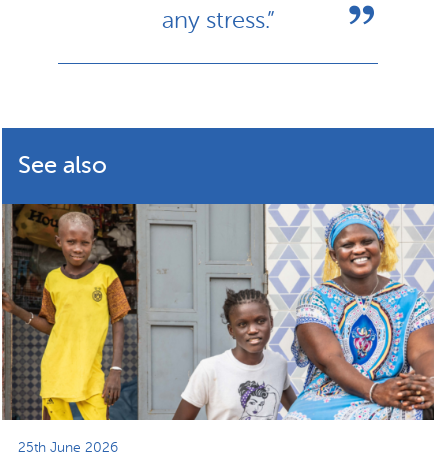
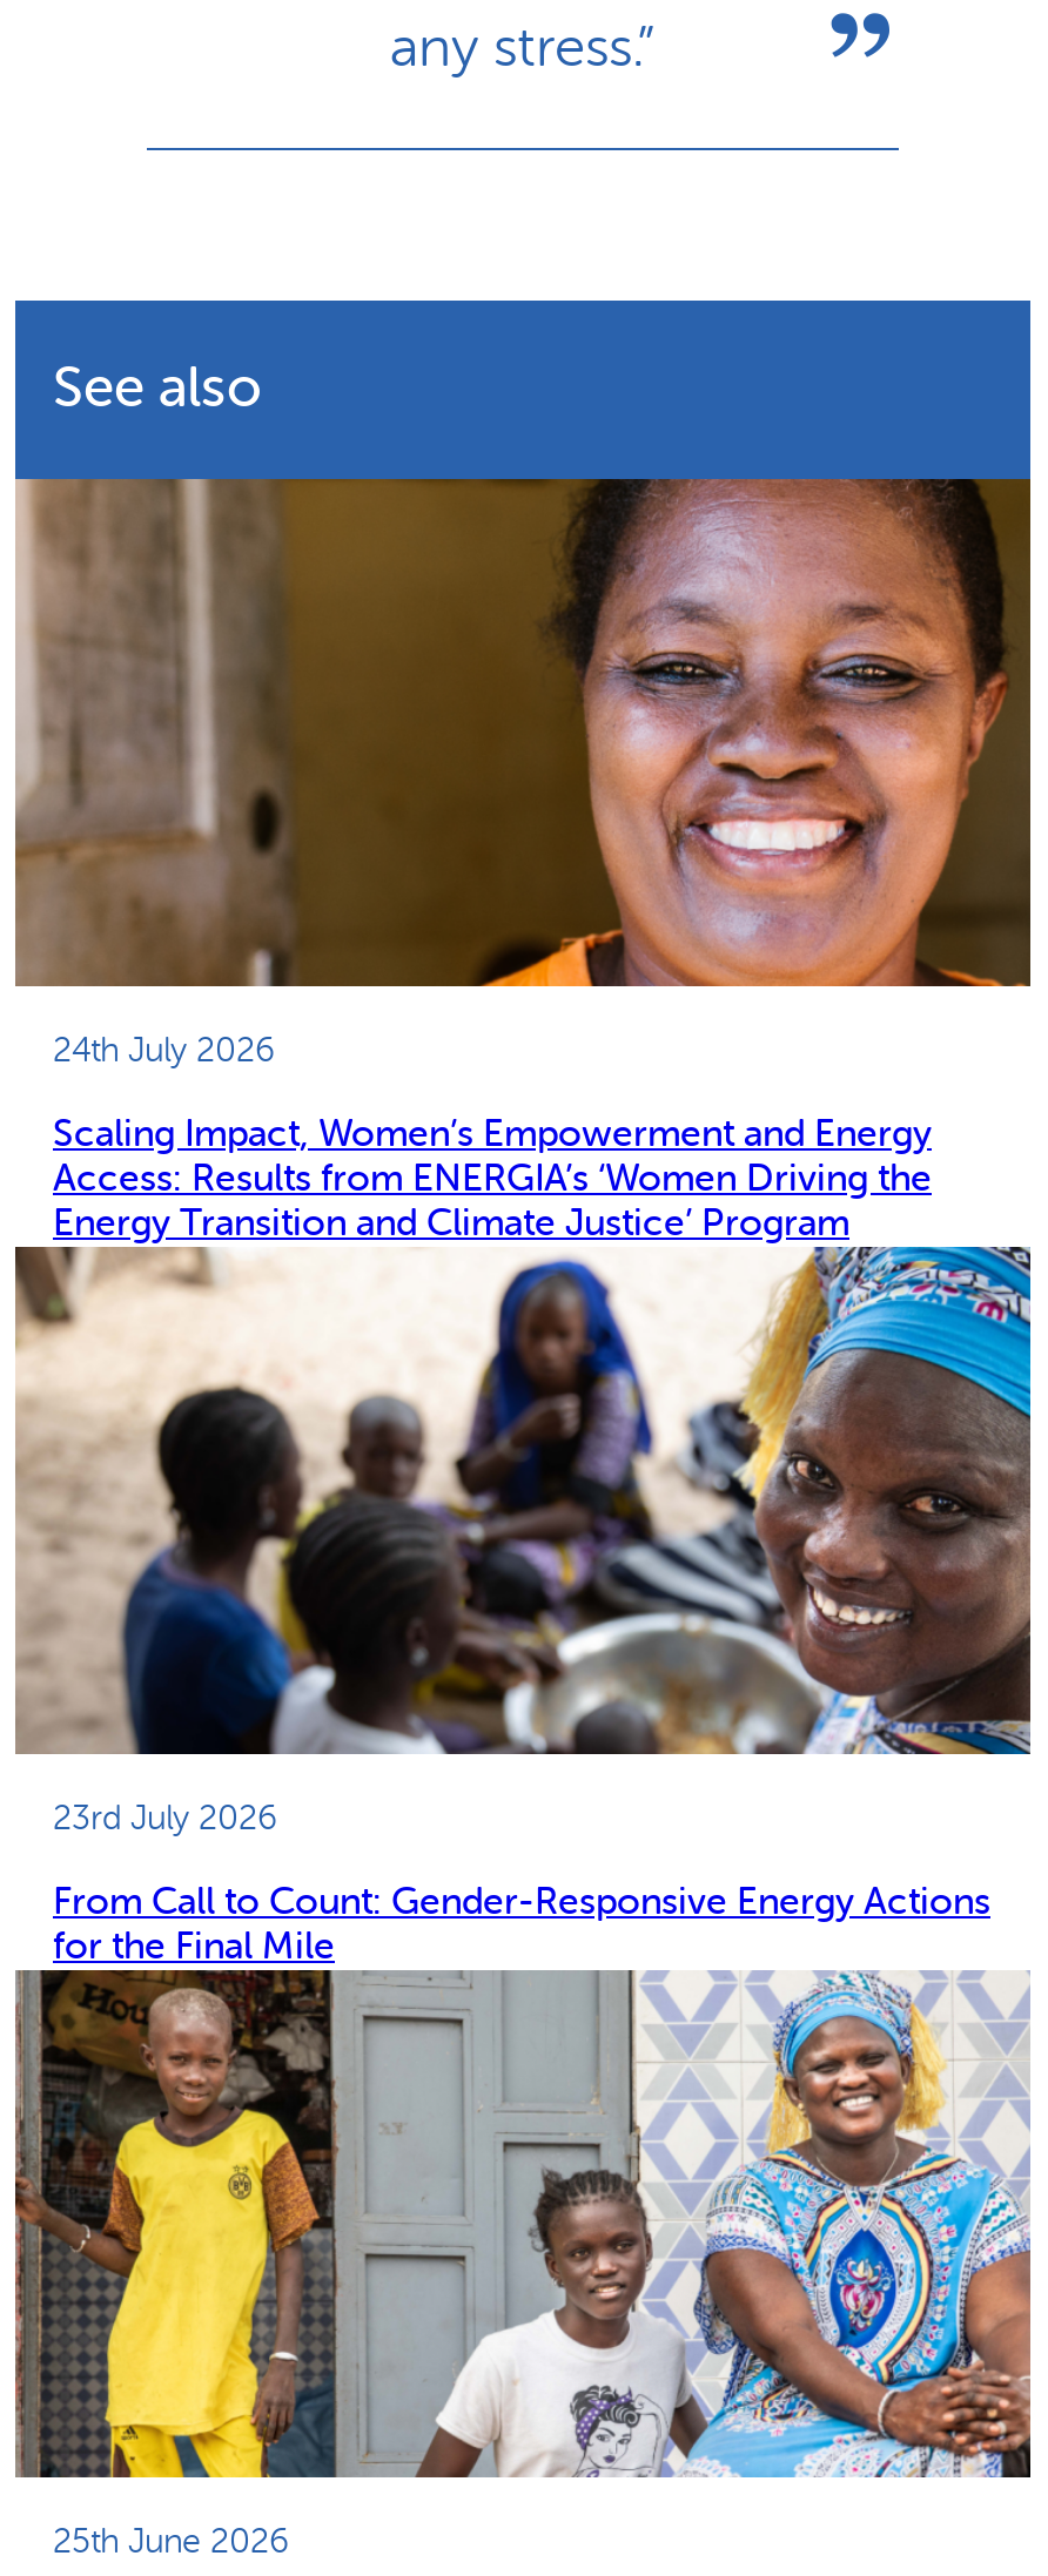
+ [image]
+ 23rd July 2026
+ From Call to Count: Gender-Responsive Energy Actions
+ for the Final Mile

+ [image]
+ 24th July 2026
+ Scaling Impact, Women’s Empowerment and Energy
+ Access: Results from ENERGIA’s ‘Women Driving the
+ Energy Transition and Climate Justice’ Program
